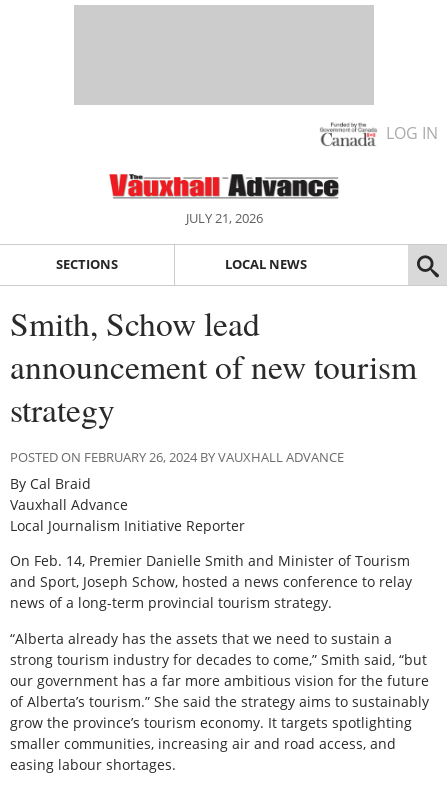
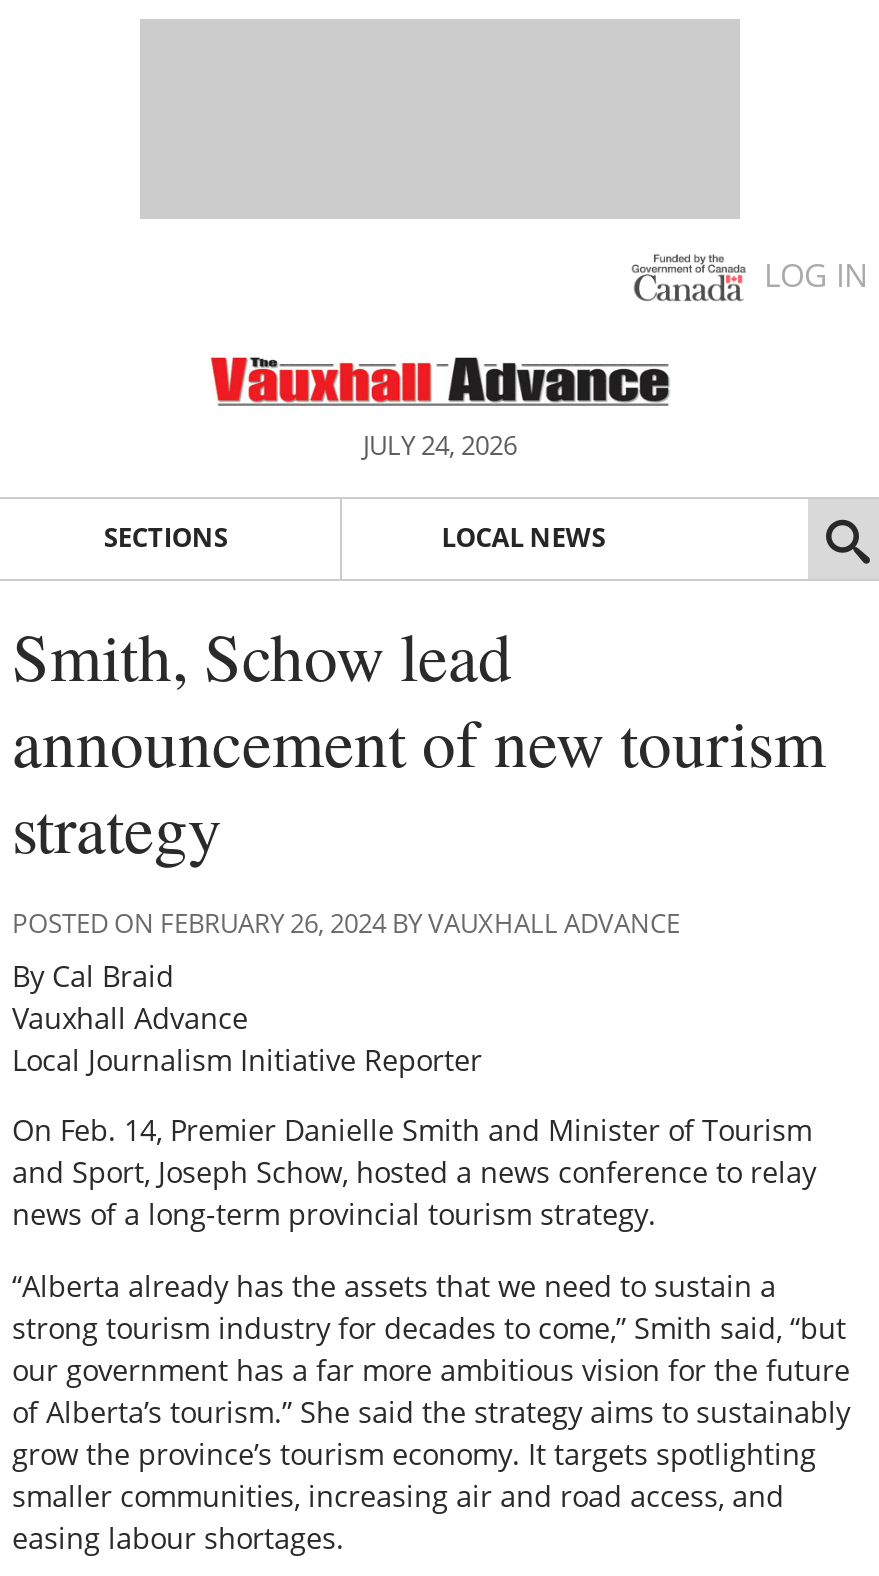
- JULY 21, 2026
+ JULY 24, 2026
